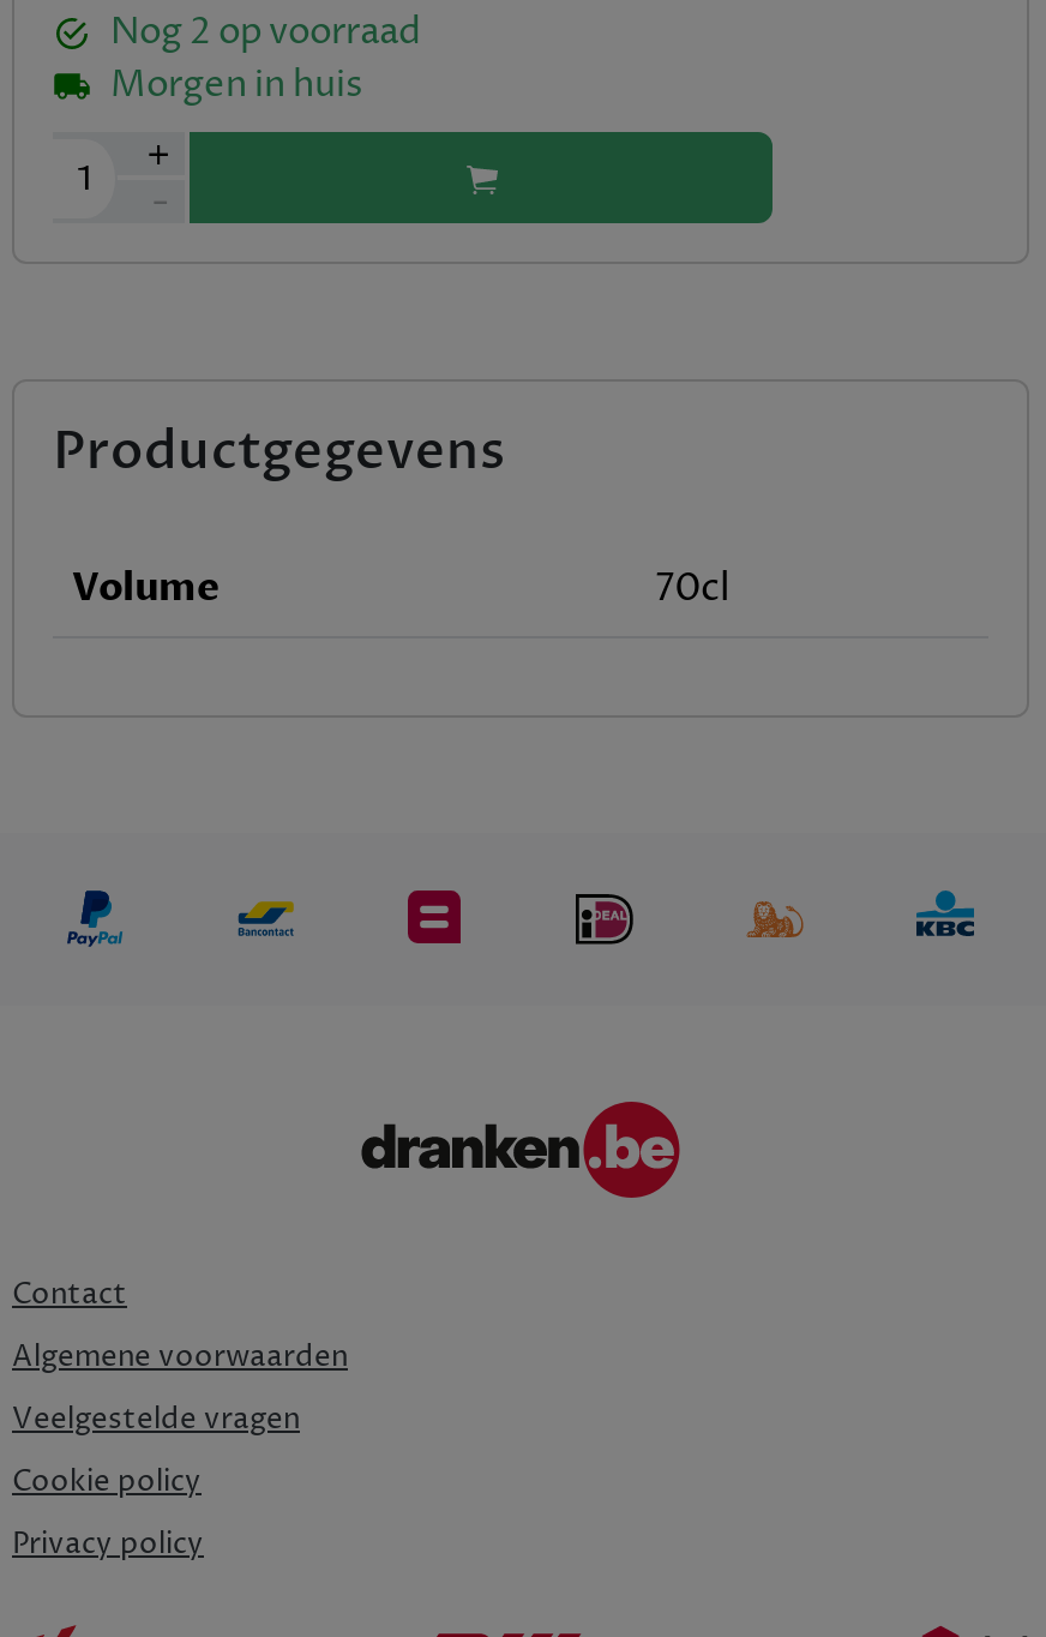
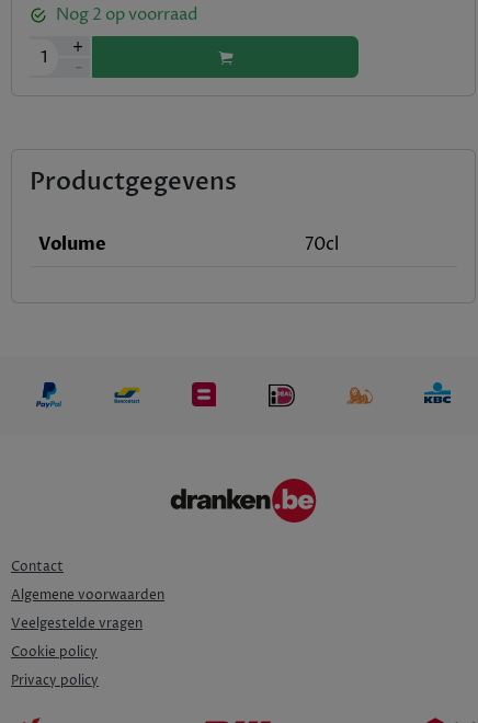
- Morgen in huis
